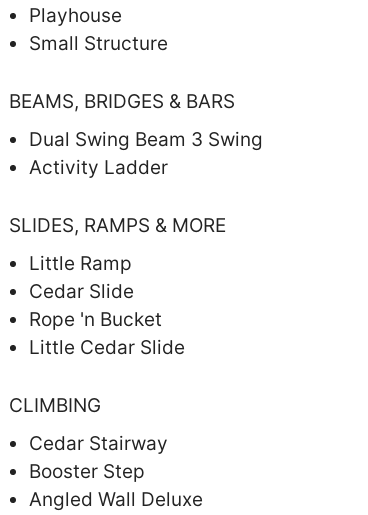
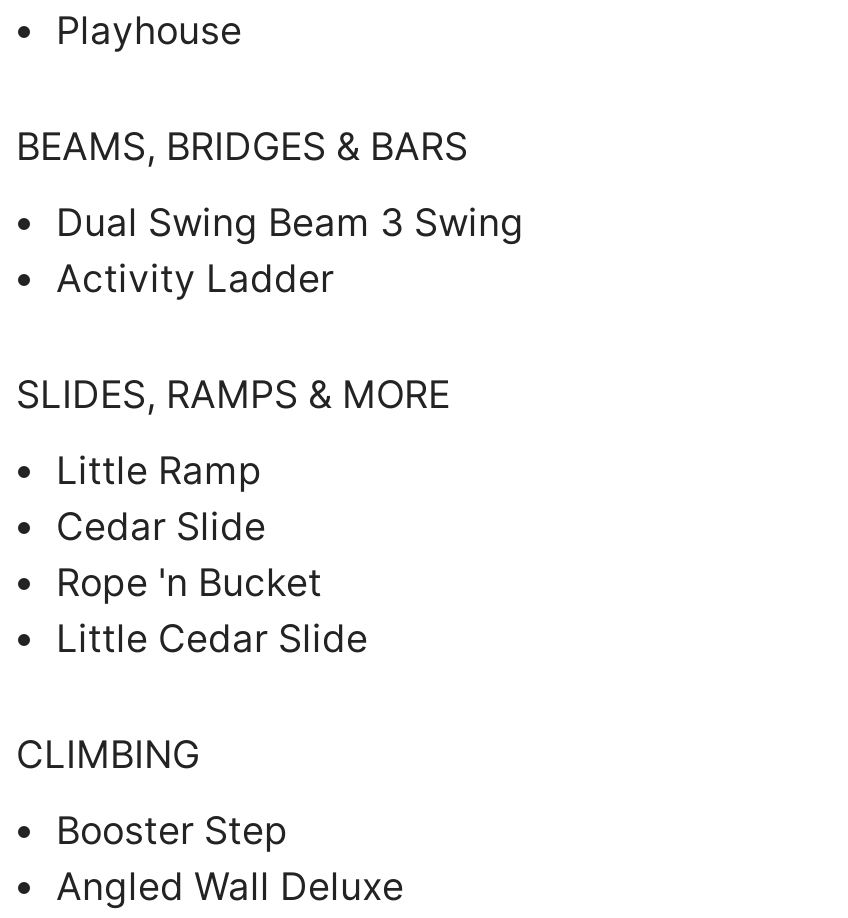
- Small Structure

- Cedar Stairway
